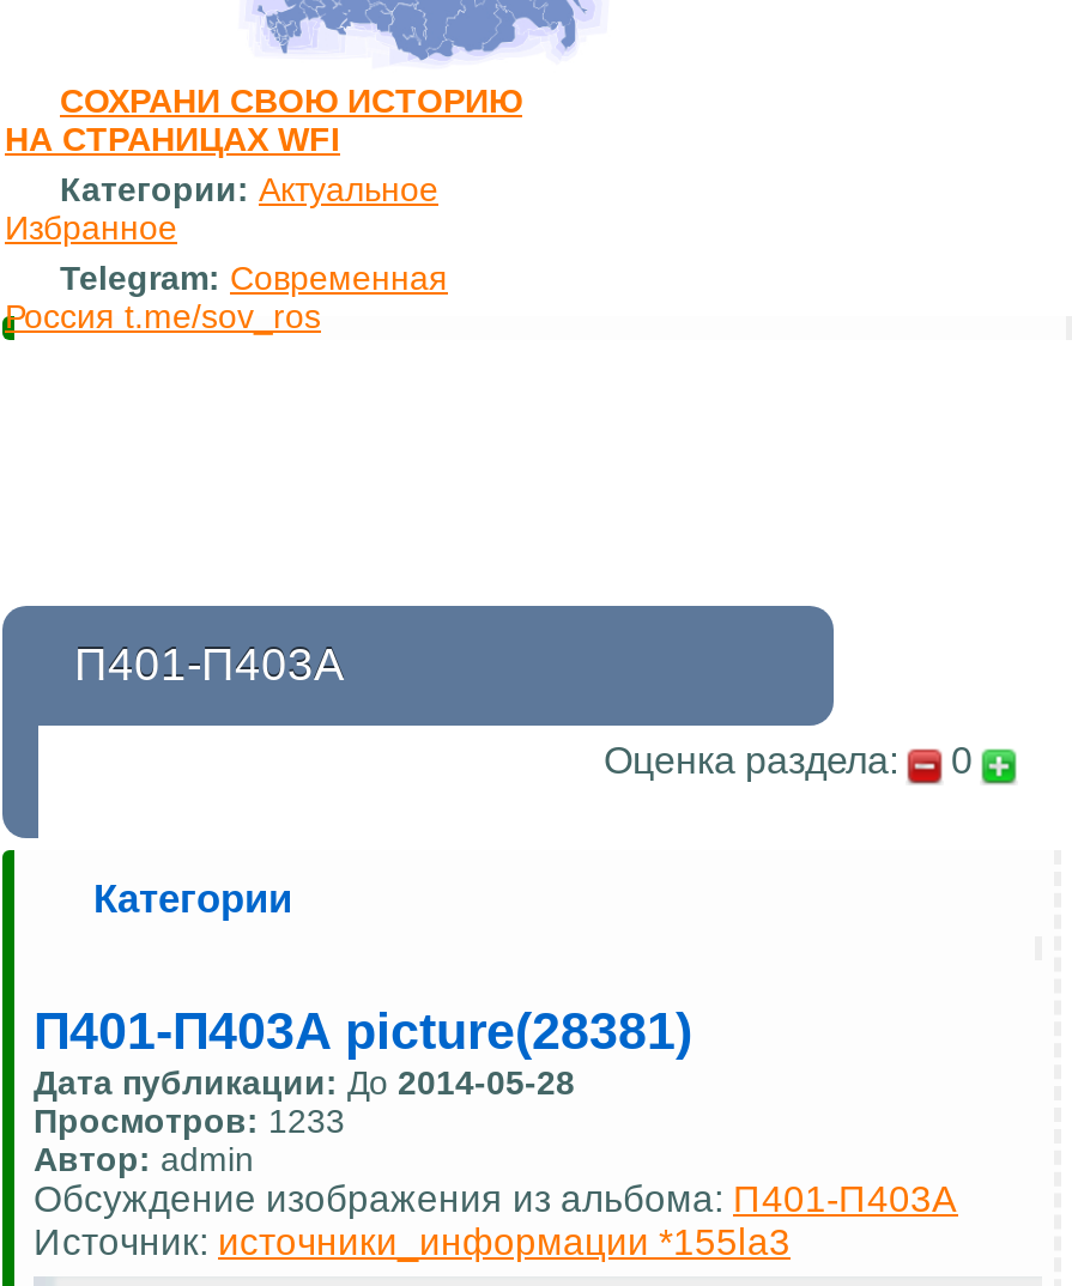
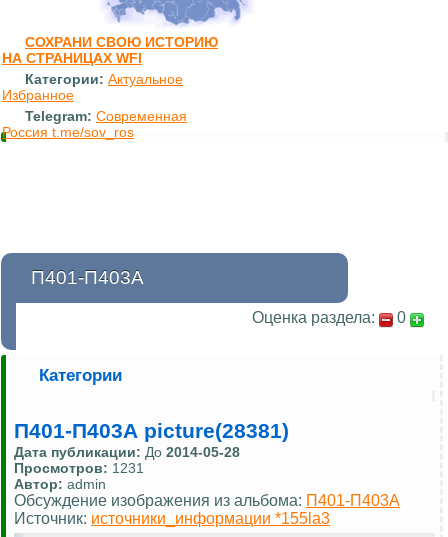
- Просмотров: 1233
+ Просмотров: 1231
